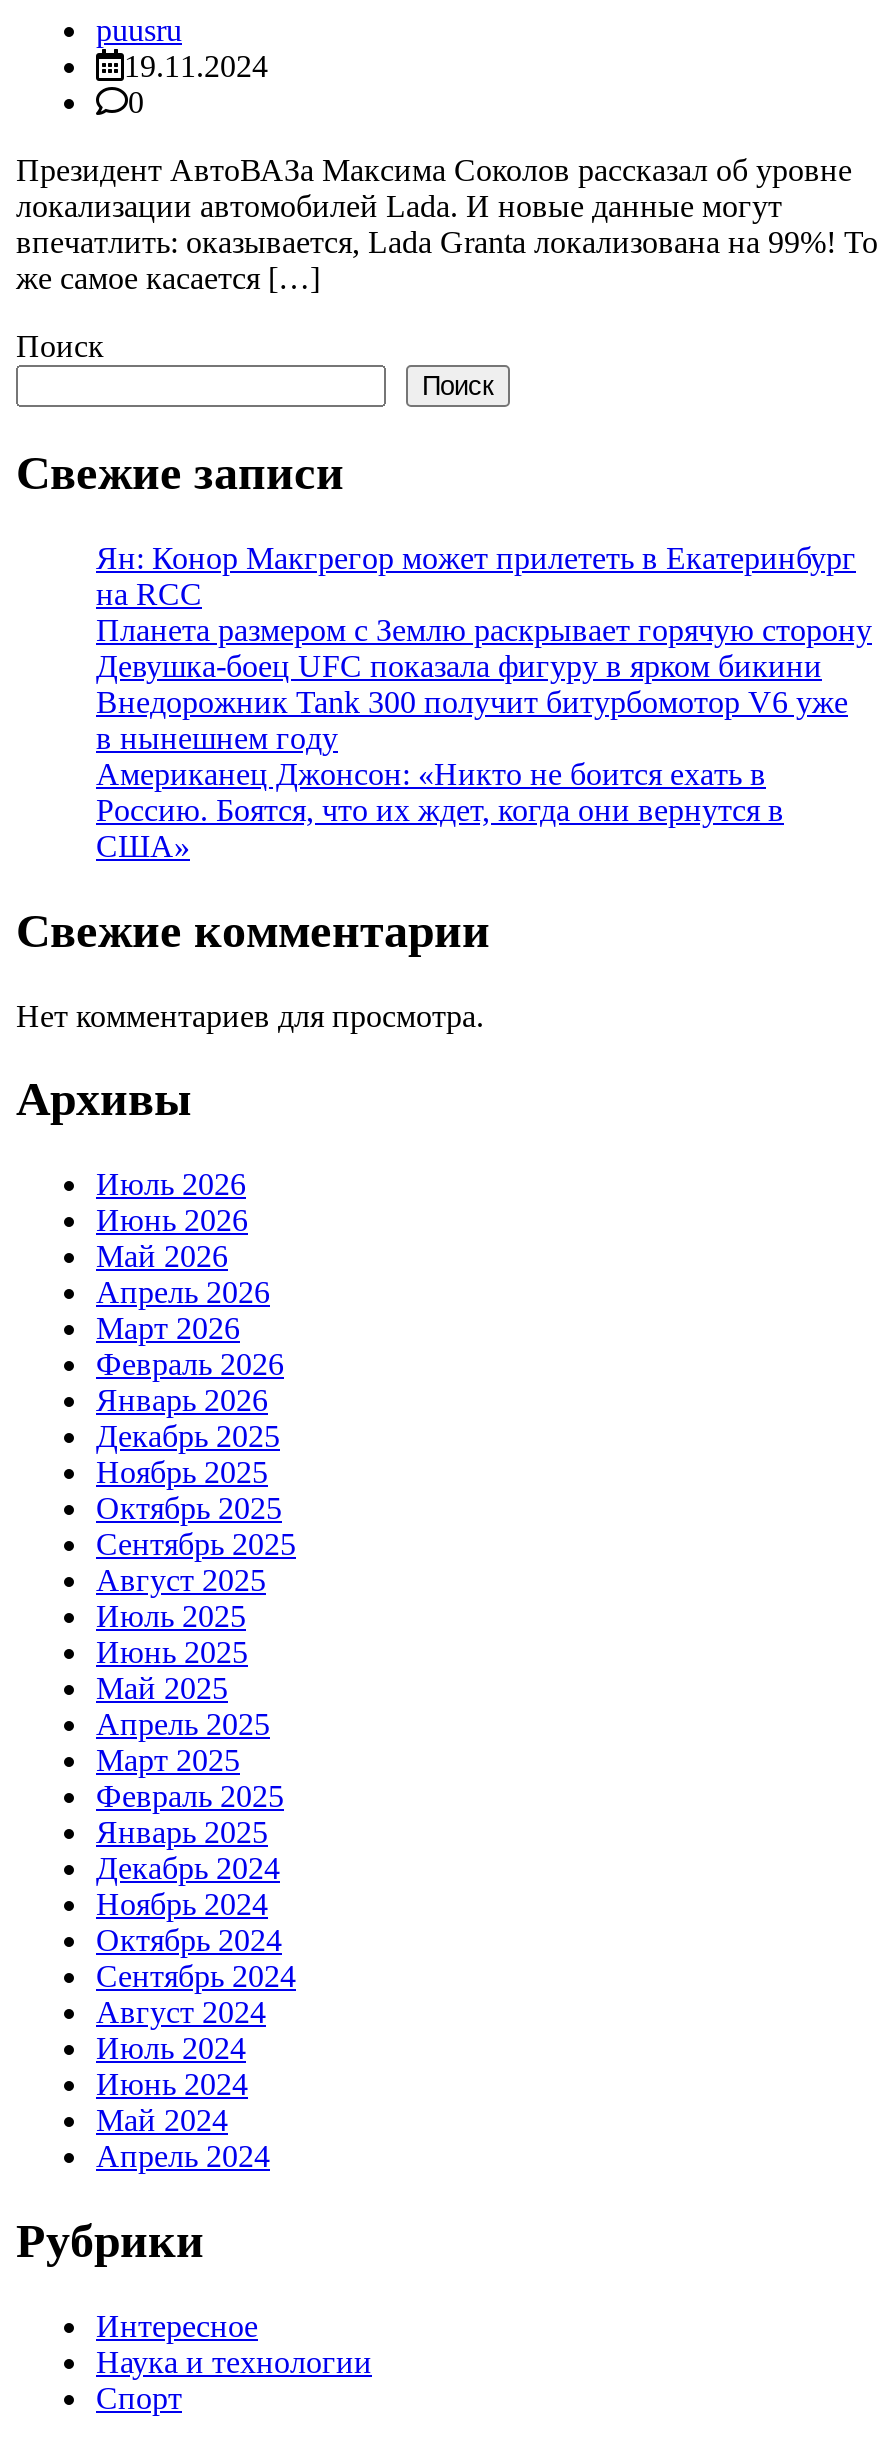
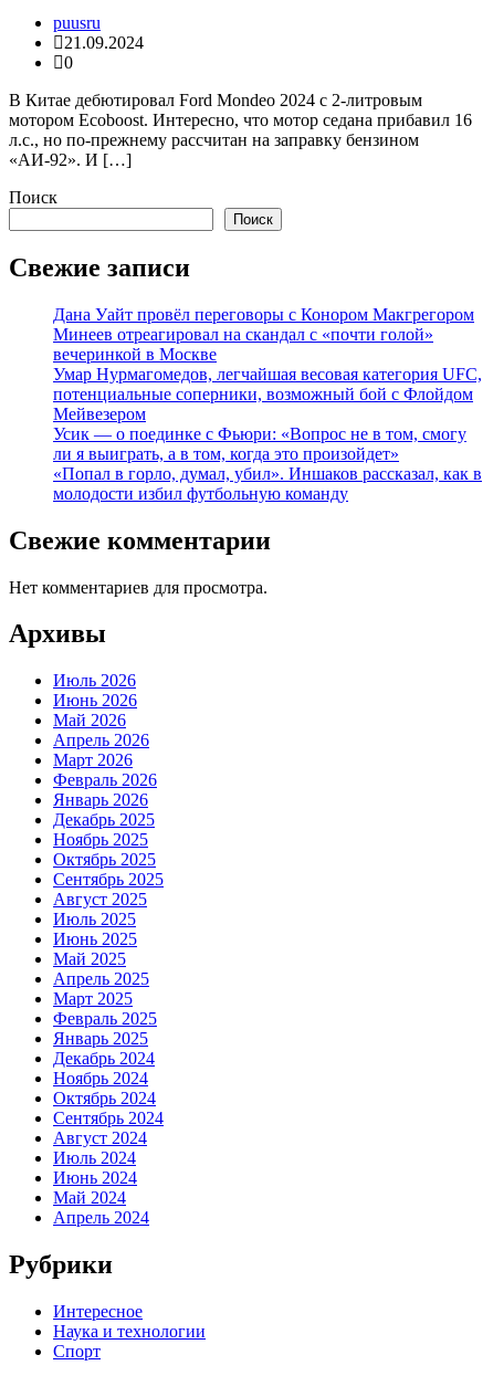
- 19.11.2024
+ 21.09.2024

- Президент АвтоВАЗа Максима Соколов рассказал об уровне
- локализации автомобилей Lada. И новые данные могут
- впечатлить: оказывается, Lada Granta локализована на 99%! То
- же самое касается […]
+ В Китае дебютировал Ford Mondeo 2024 с 2-литровым
+ мотором Ecoboost. Интересно, что мотор седана прибавил 16
+ л.с., но по-прежнему рассчитан на заправку бензином
+ «АИ-92». И […]

- Ян: Конор Макгрегор может прилететь в Екатеринбург
- на RCC
- Планета размером с Землю раскрывает горячую сторону
- Девушка-боец UFC показала фигуру в ярком бикини
- Внедорожник Tank 300 получит битурбомотор V6 уже
- в нынешнем году
- Американец Джонсон: «Никто не боится ехать в
- Россию. Боятся, что их ждет, когда они вернутся в
- США»
+ Дана Уайт провёл переговоры с Конором Макгрегором
+ Минеев отреагировал на скандал с «почти голой»
+ вечеринкой в Москве
+ Умар Нурмагомедов, легчайшая весовая категория UFC,
+ потенциальные соперники, возможный бой с Флойдом
+ Мейвезером
+ Усик — о поединке с Фьюри: «Вопрос не в том, смогу
+ ли я выиграть, а в том, когда это произойдет»
+ «Попал в горло, думал, убил». Иншаков рассказал, как в
+ молодости избил футбольную команду
